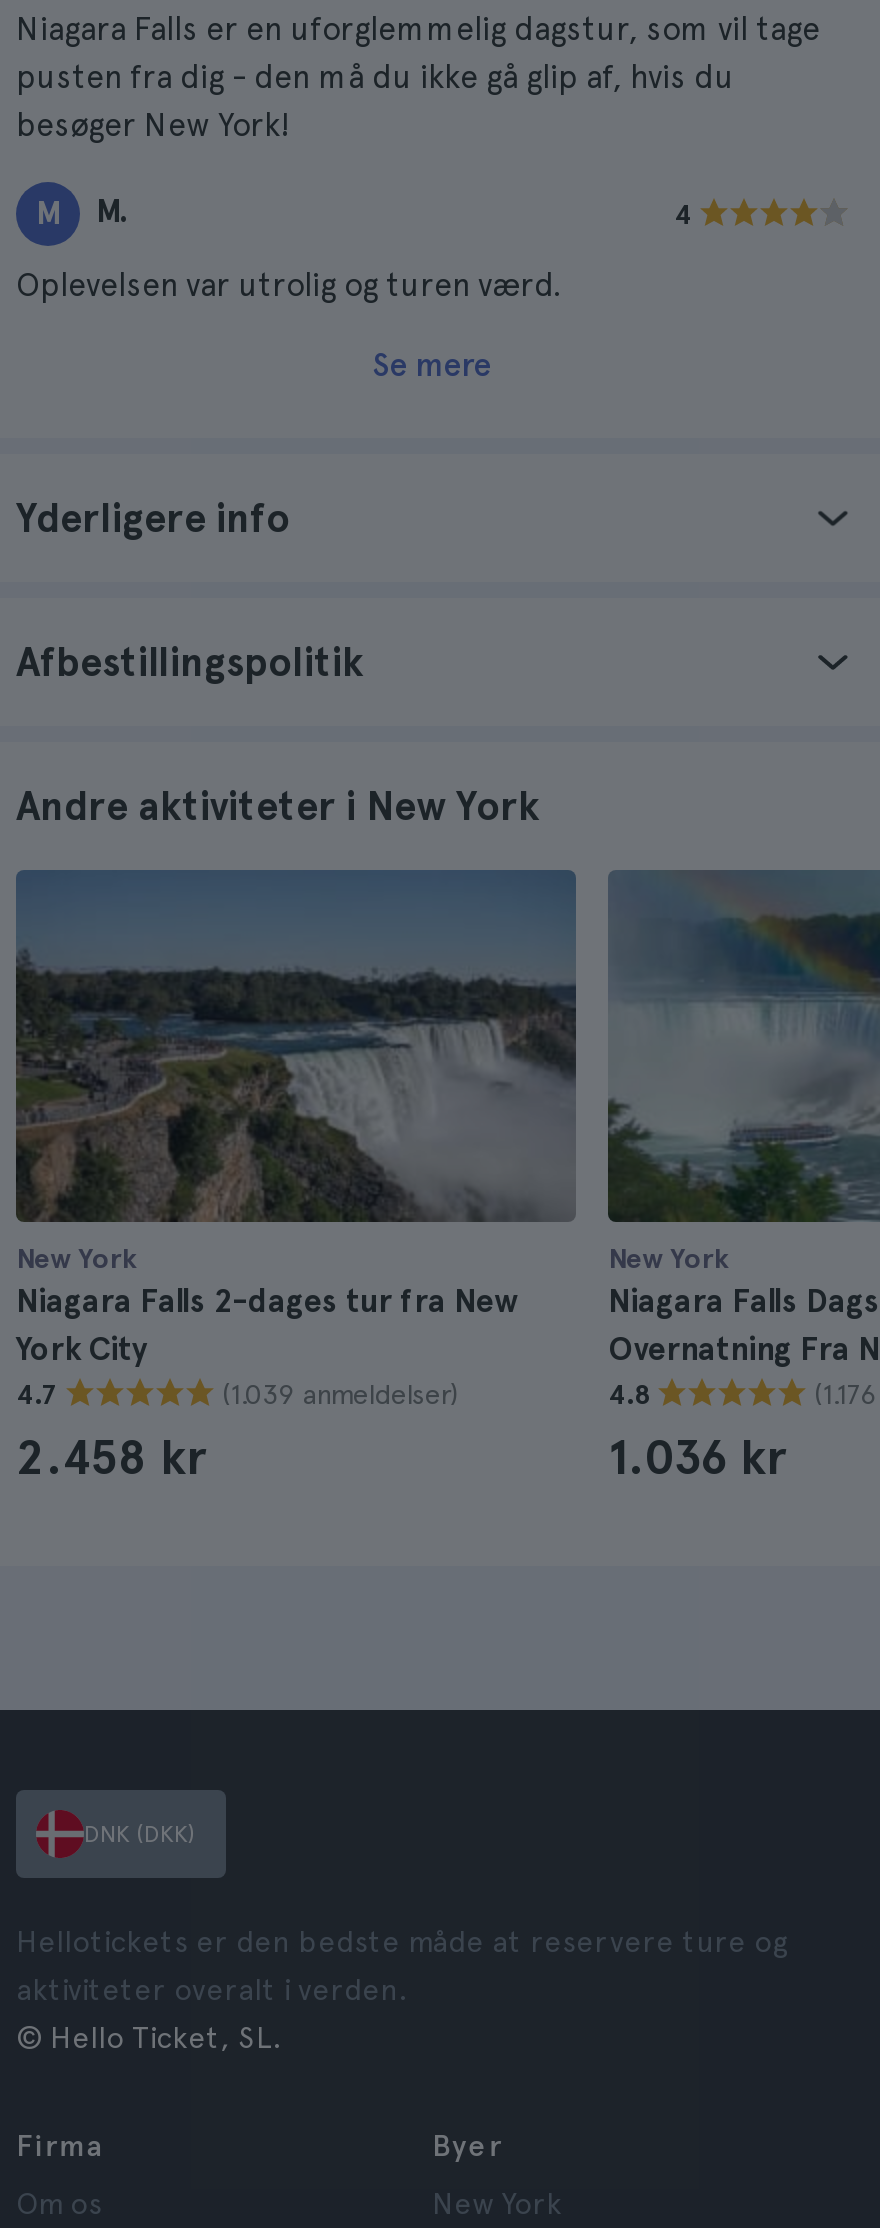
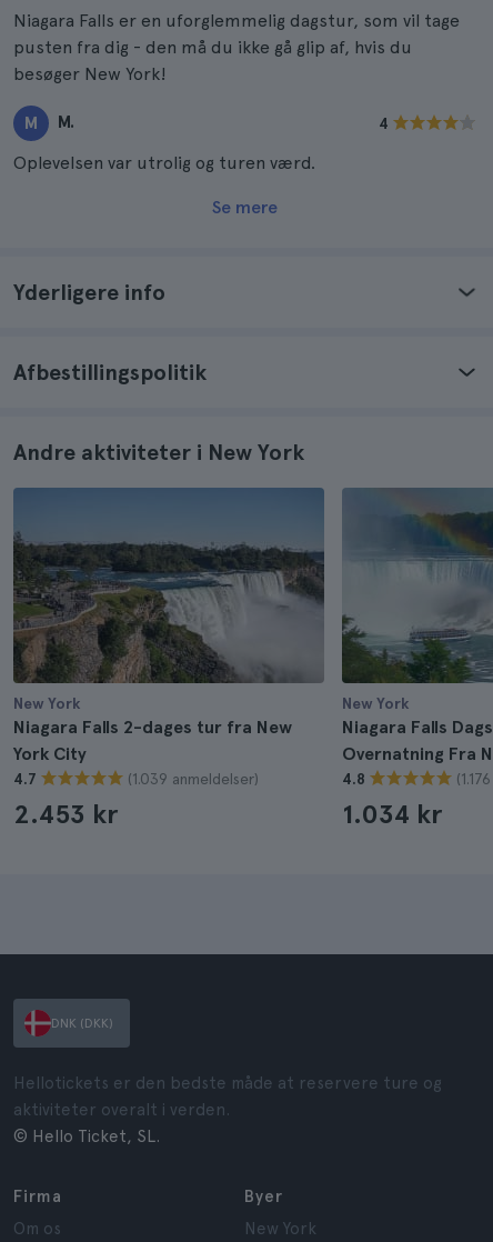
- 2.458 kr
+ 2.453 kr

- 1.036 kr
+ 1.034 kr
